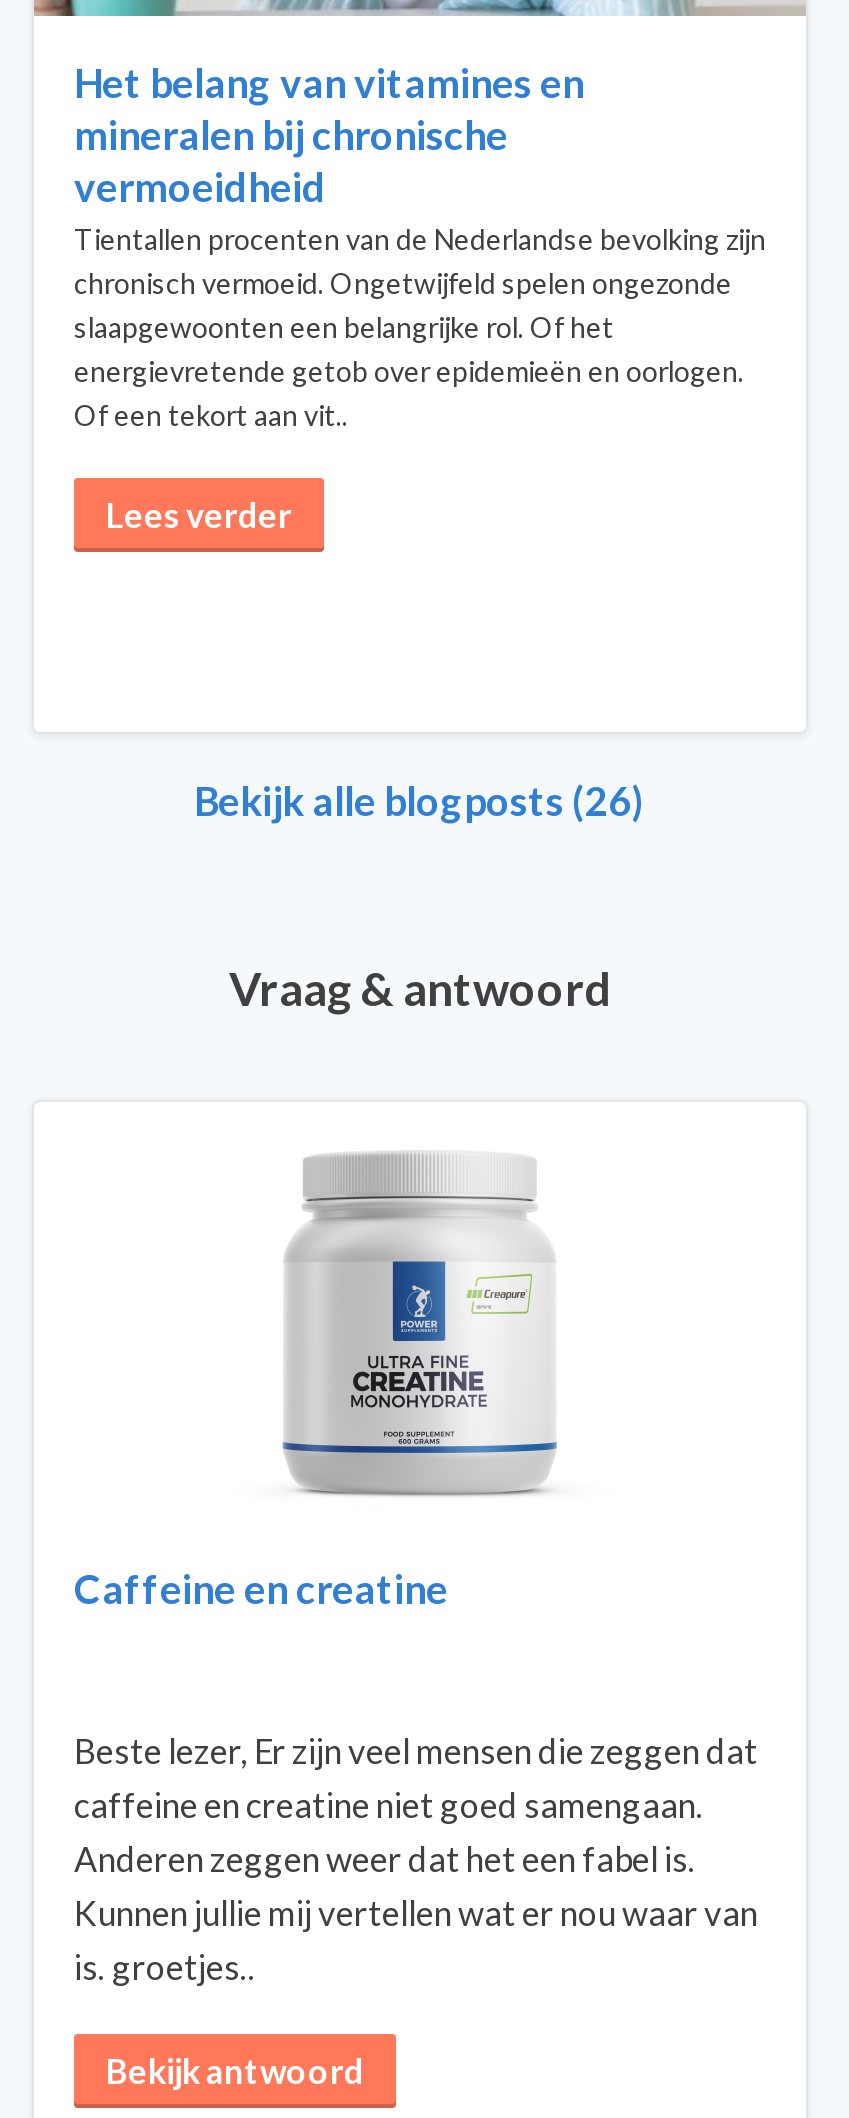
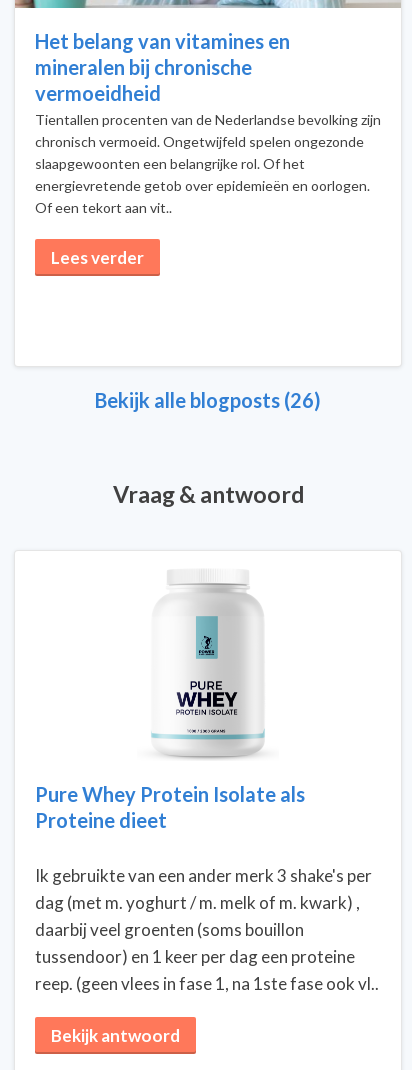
- [image]
- Caffeine en creatine
+ [image]
+ Pure Whey Protein Isolate als
+ Proteine dieet

- Beste lezer, Er zijn veel mensen die zeggen dat
- caffeine en creatine niet goed samengaan.
- Anderen zeggen weer dat het een fabel is.
- Kunnen jullie mij vertellen wat er nou waar van
- is. groetjes..
+ Ik gebruikte van een ander merk 3 shake's per
+ dag (met m. yoghurt / m. melk of m. kwark) ,
+ daarbij veel groenten (soms bouillon
+ tussendoor) en 1 keer per dag een proteine
+ reep. (geen vlees in fase 1, na 1ste fase ook vl..
